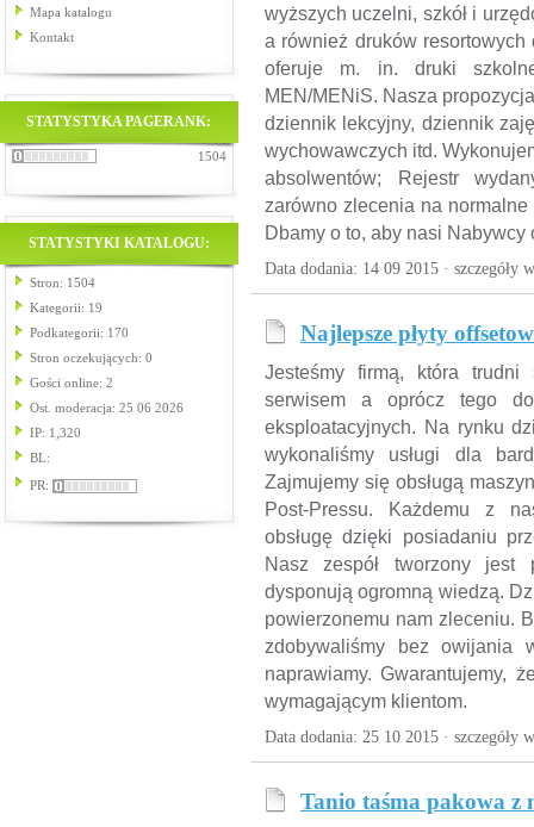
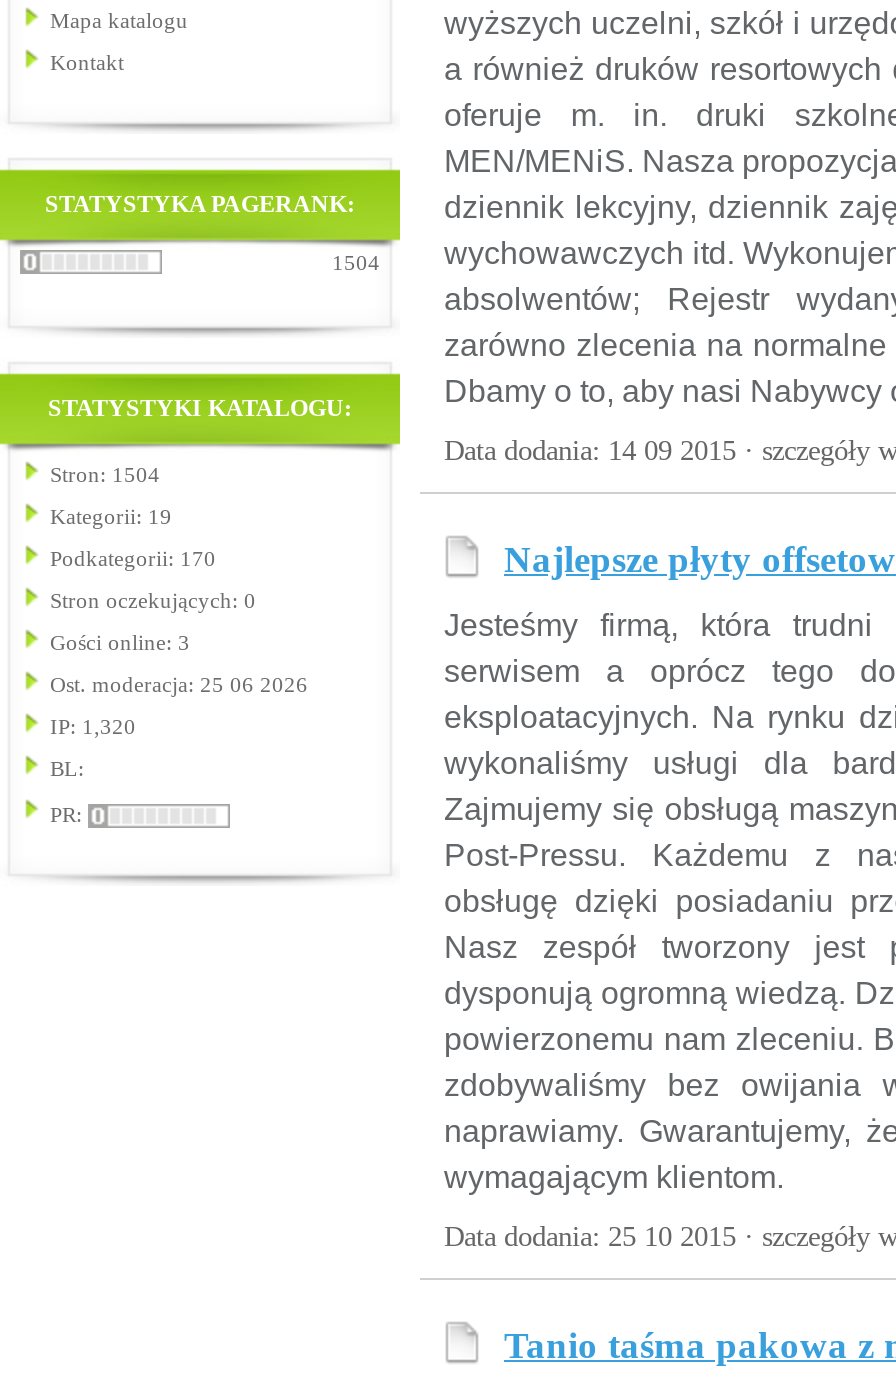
- Gości online: 2
+ Gości online: 3
